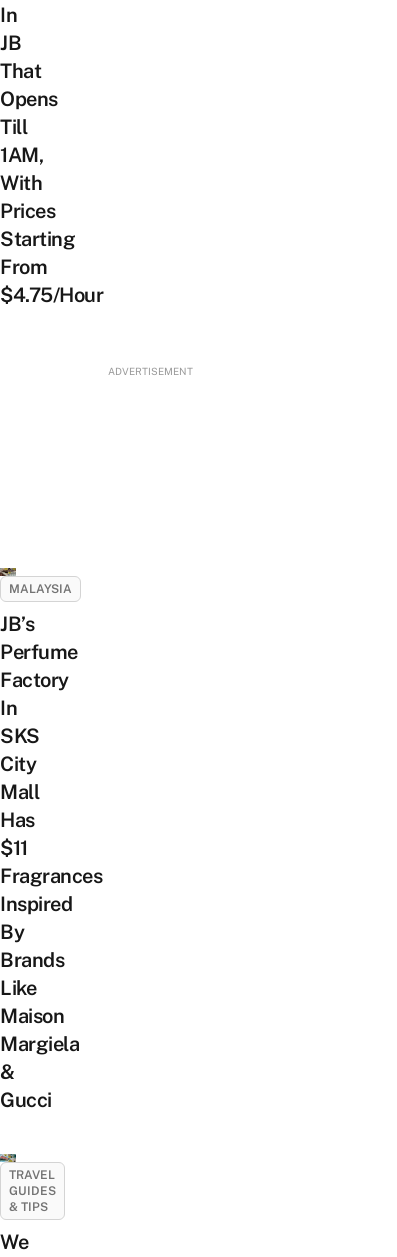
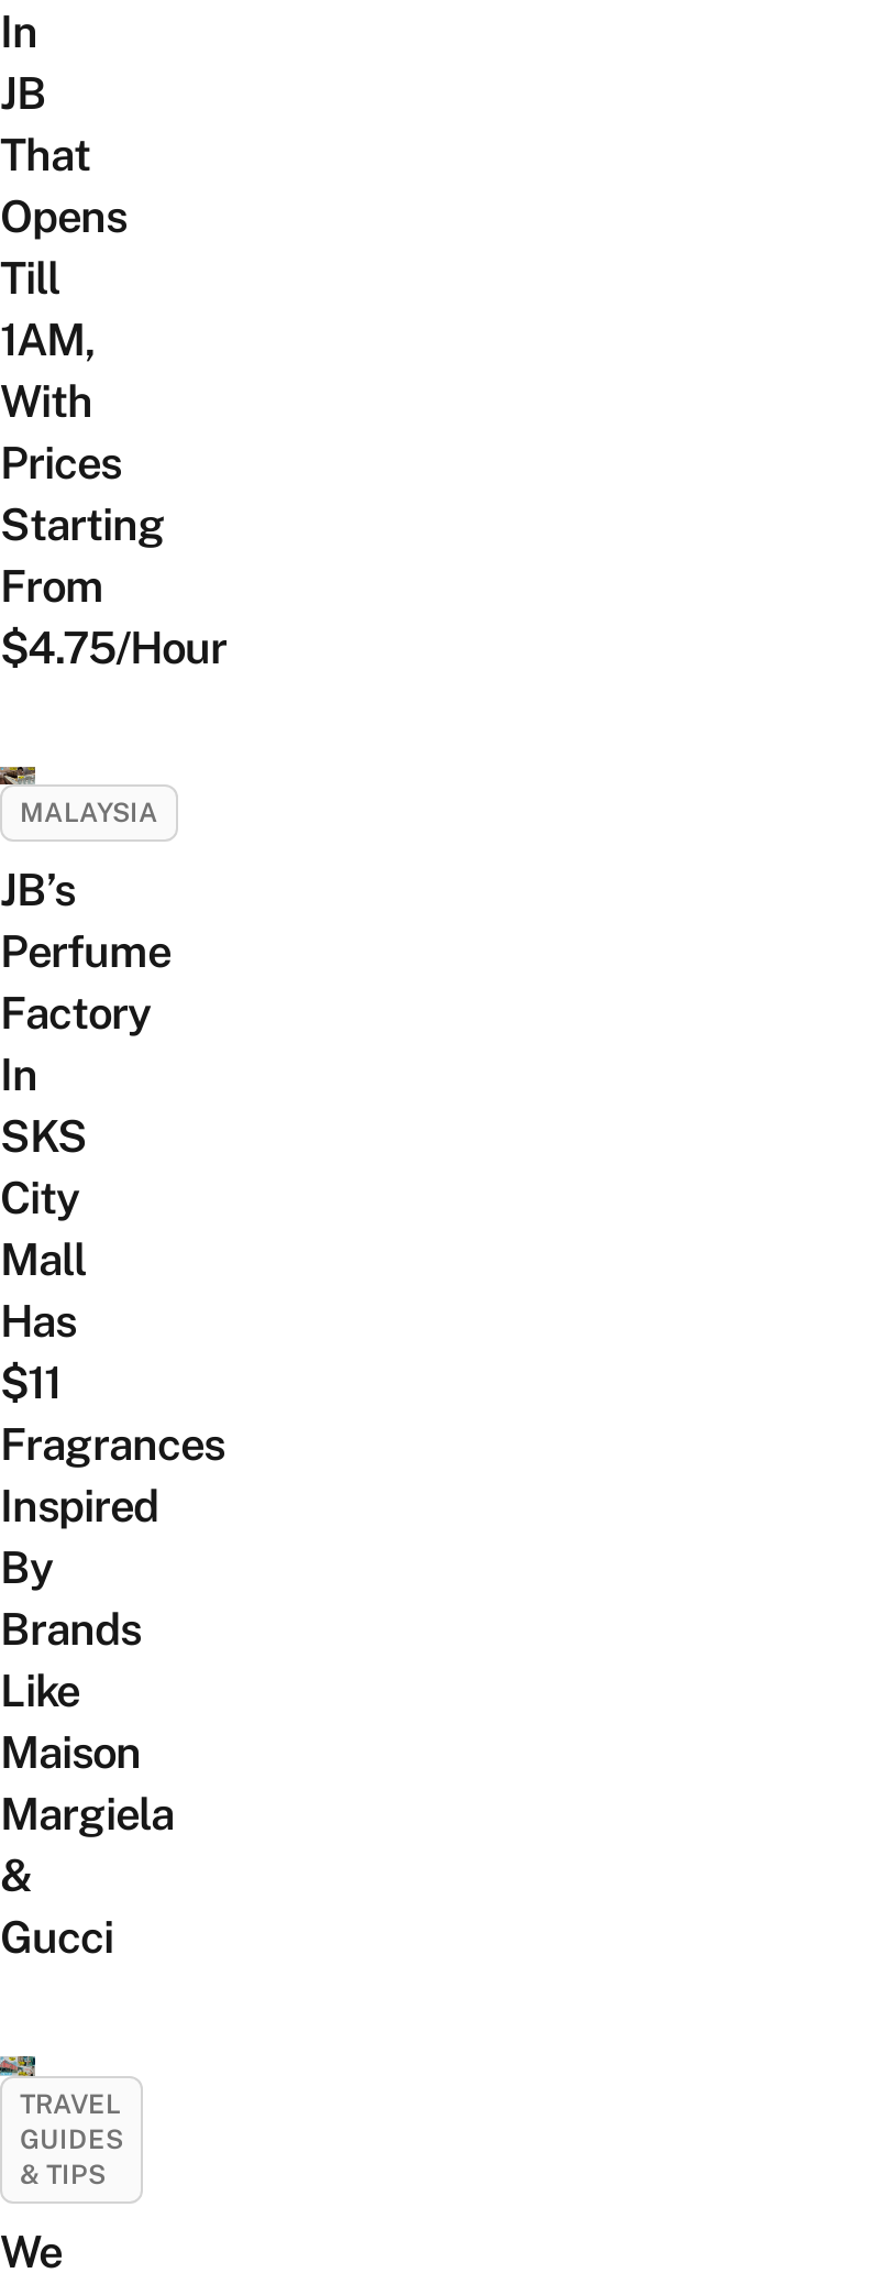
- ADVERTISEMENT
